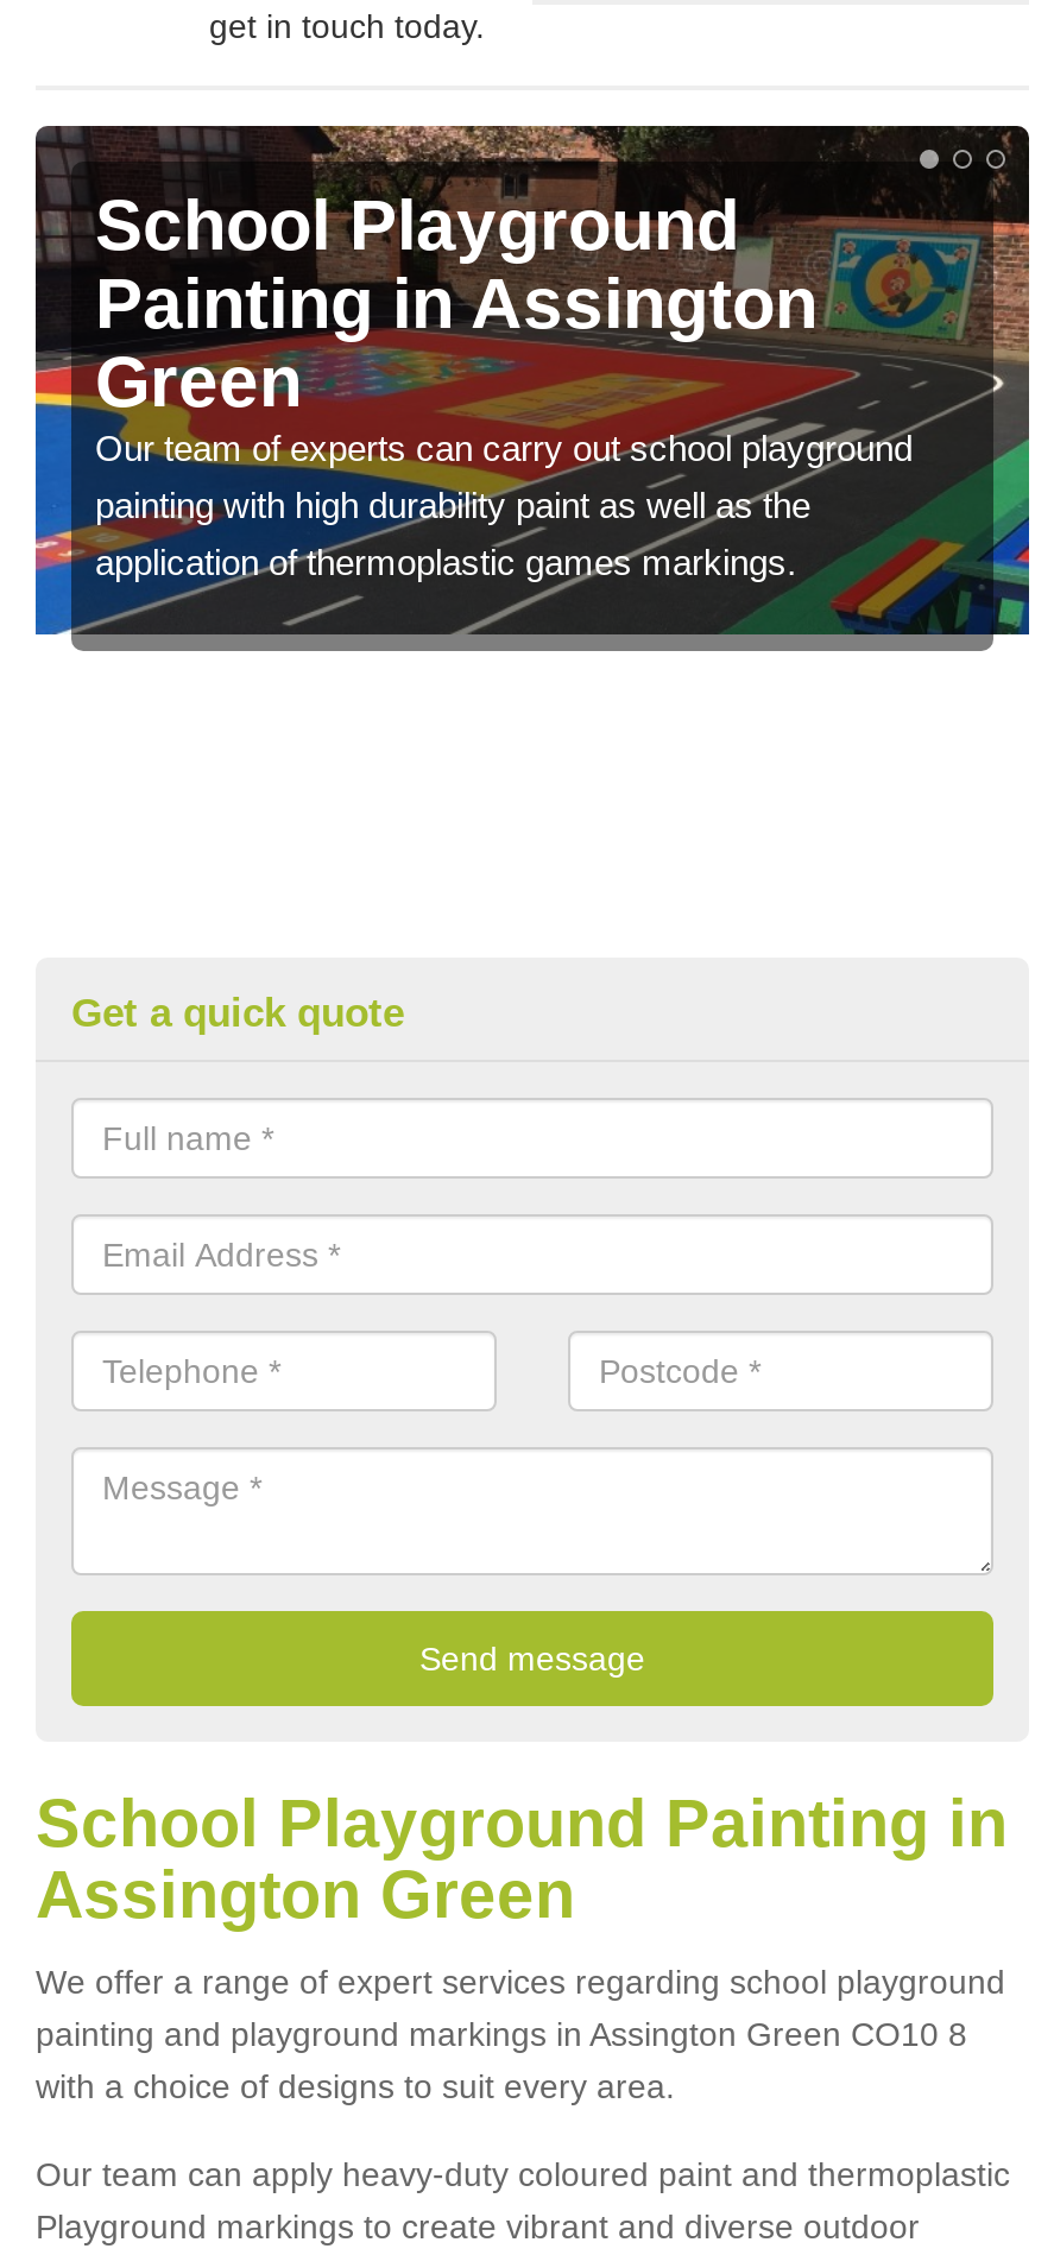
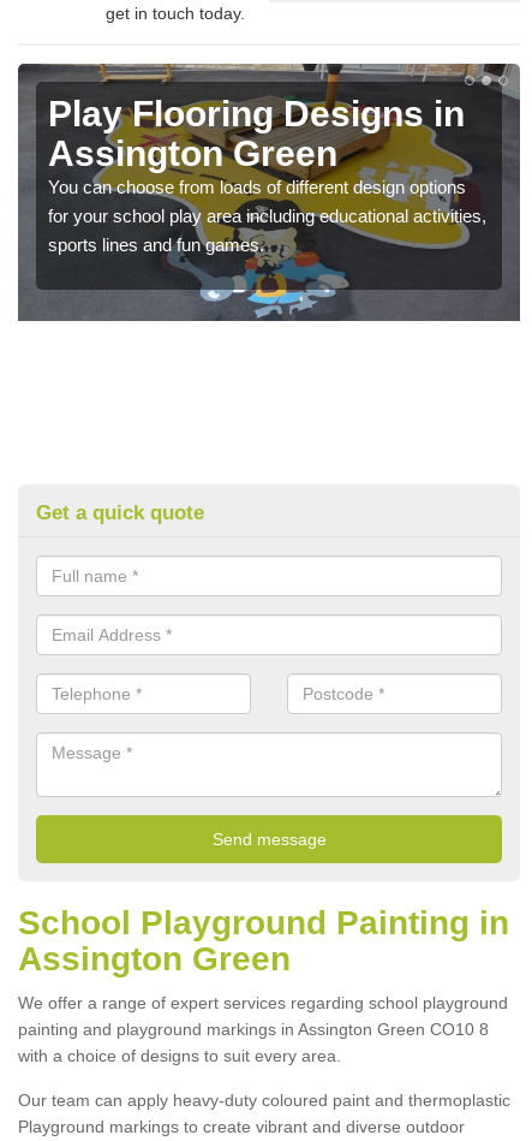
- [image]
- School Playground
- Painting in Assington
- Green
- Our team of experts can carry out school playground
- painting with high durability paint as well as the
- application of thermoplastic games markings.
+ [image]
+ Play Flooring Designs in
+ Assington Green
+ You can choose from loads of different design options
+ for your school play area including educational activities,
+ sports lines and fun games.
